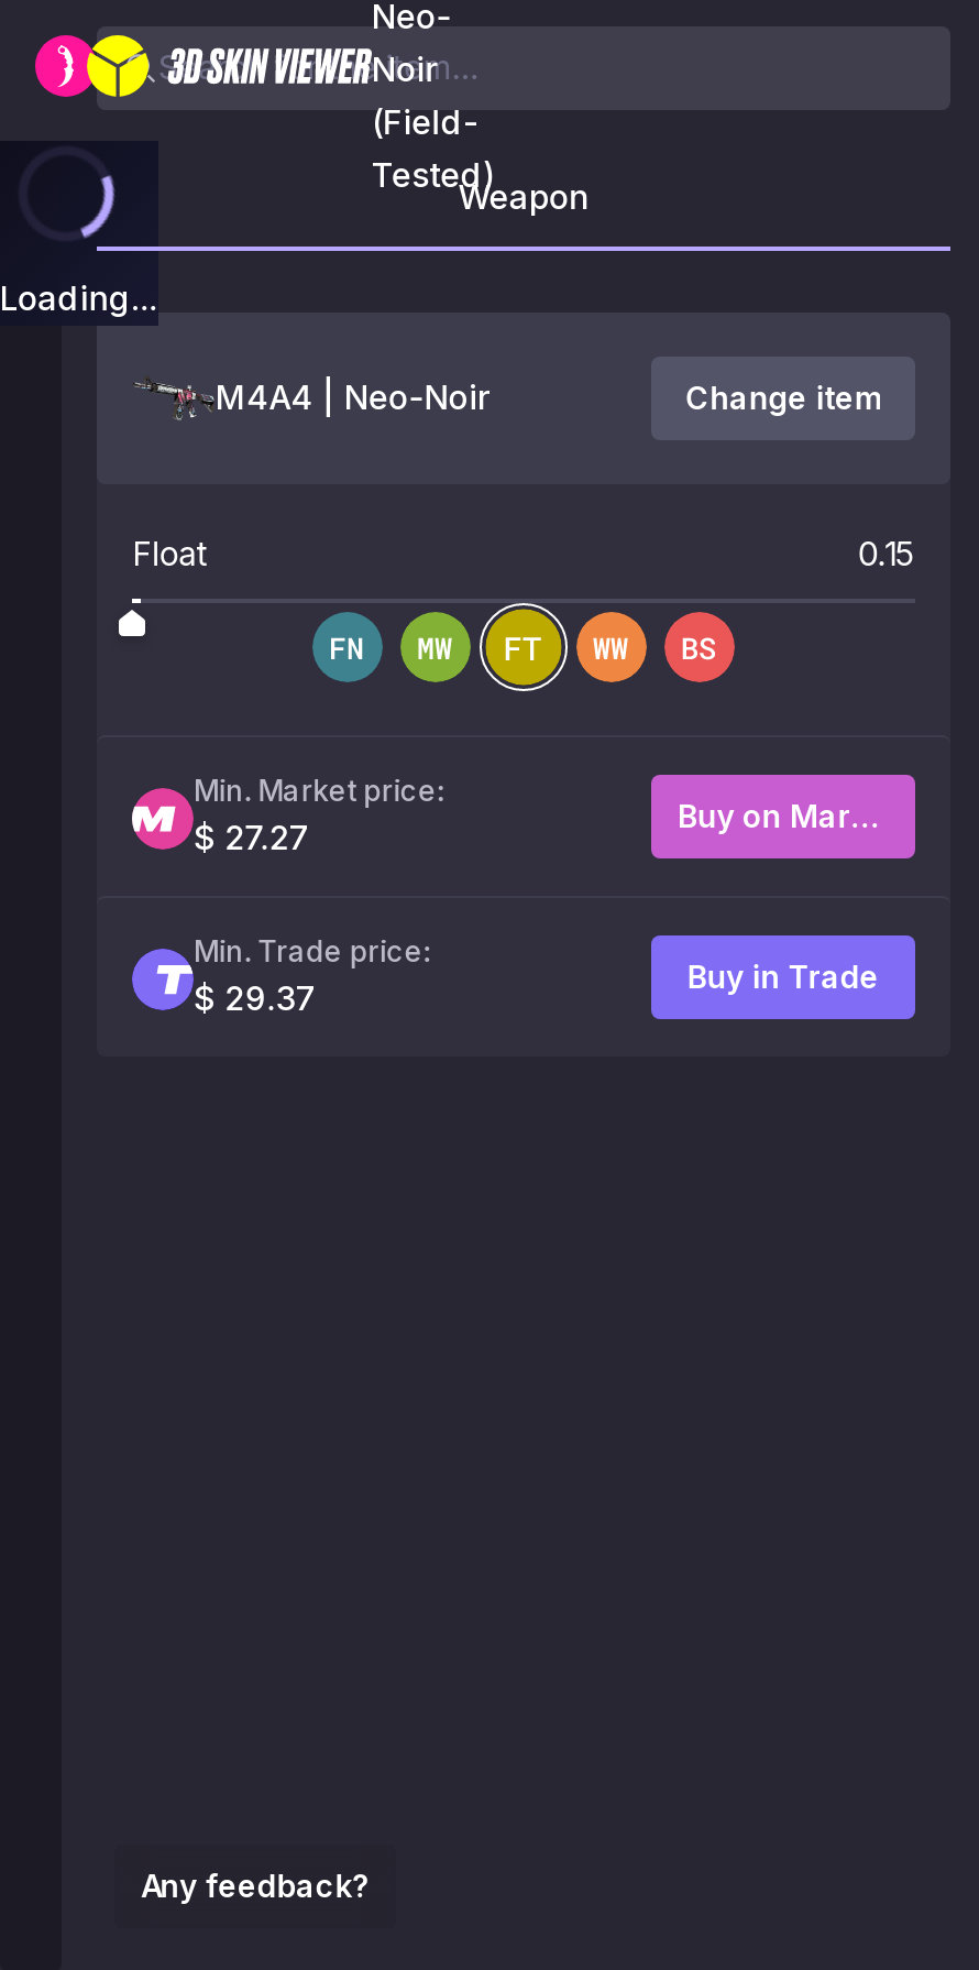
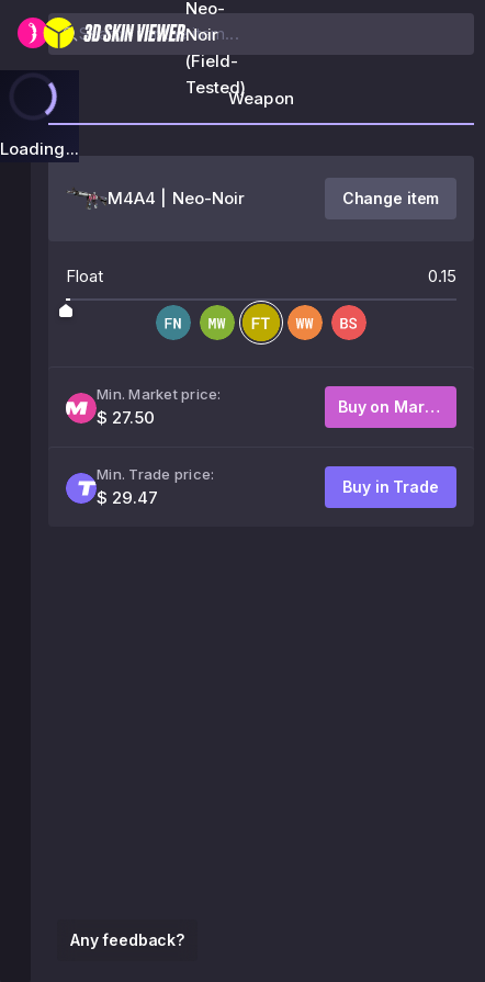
- $ 27.27
+ $ 27.50

- $ 29.37
+ $ 29.47
